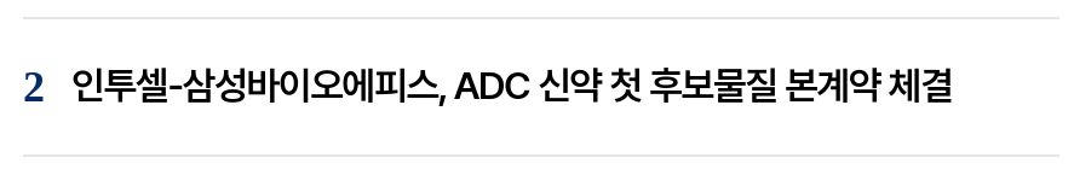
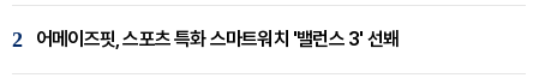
- 인투셀-삼성바이오에피스, ADC 신약 첫 후보물질 본계약 체결
+ 어메이즈핏, 스포츠 특화 스마트워치 '밸런스 3' 선봬
